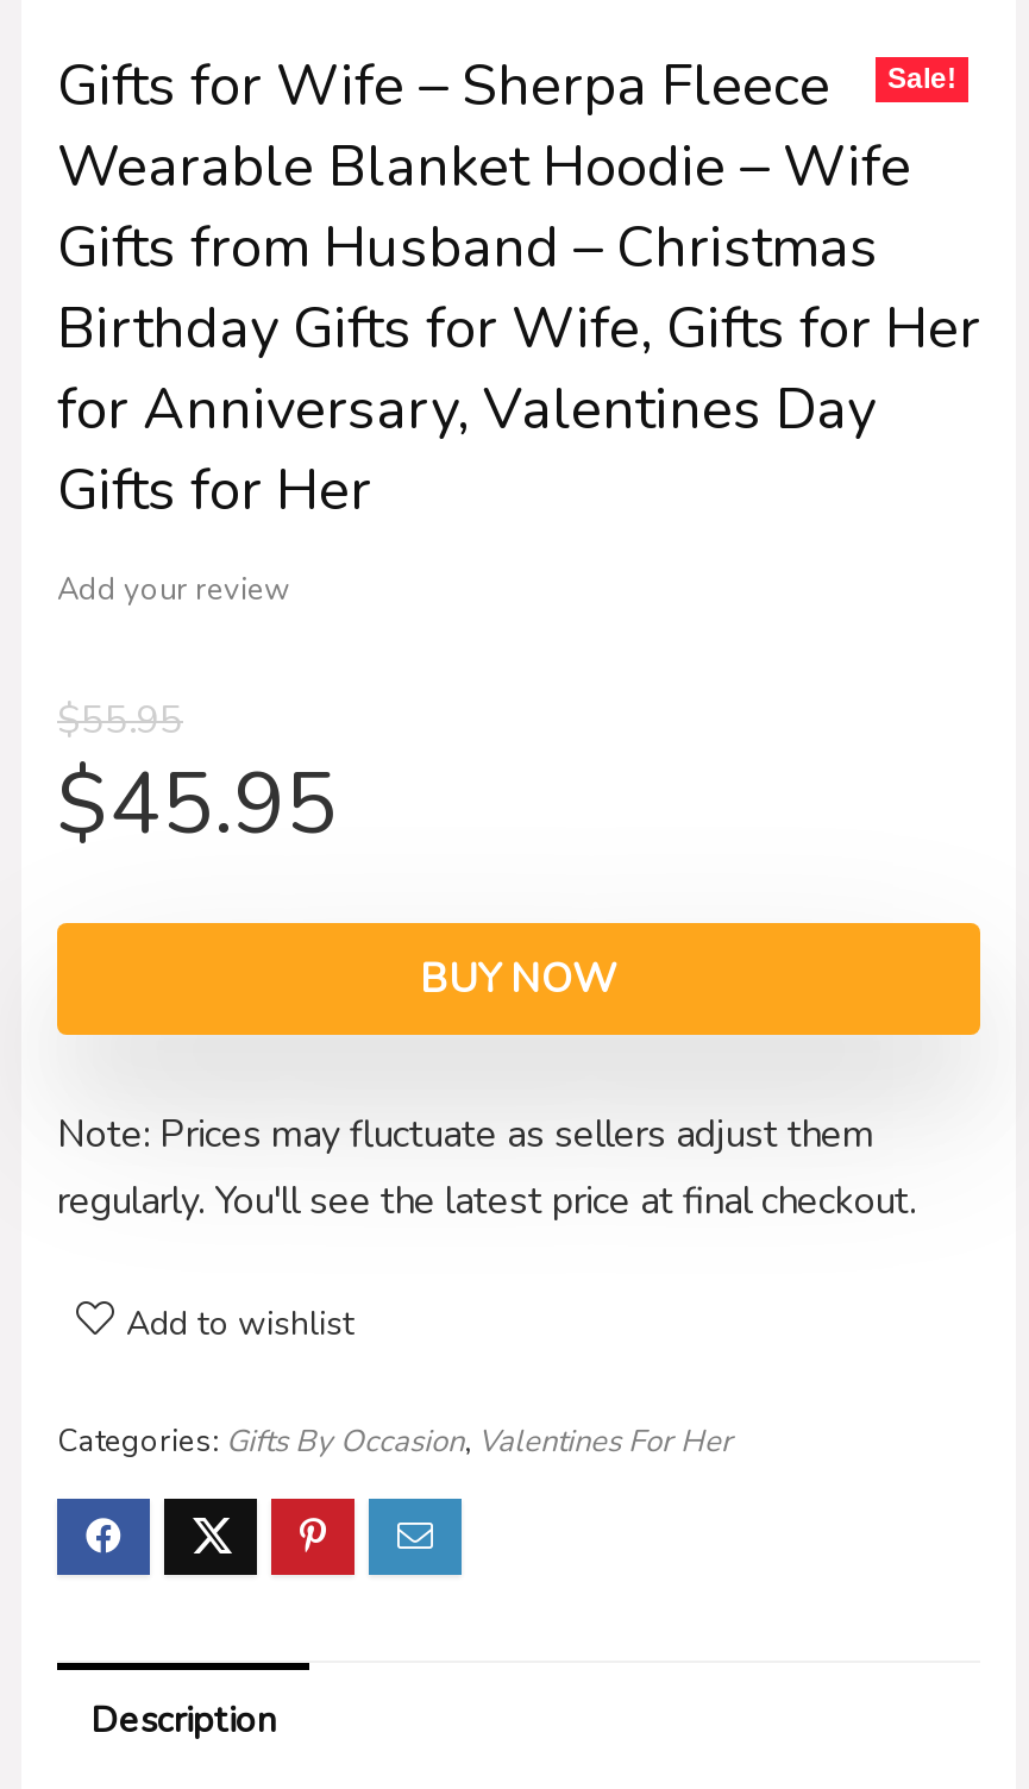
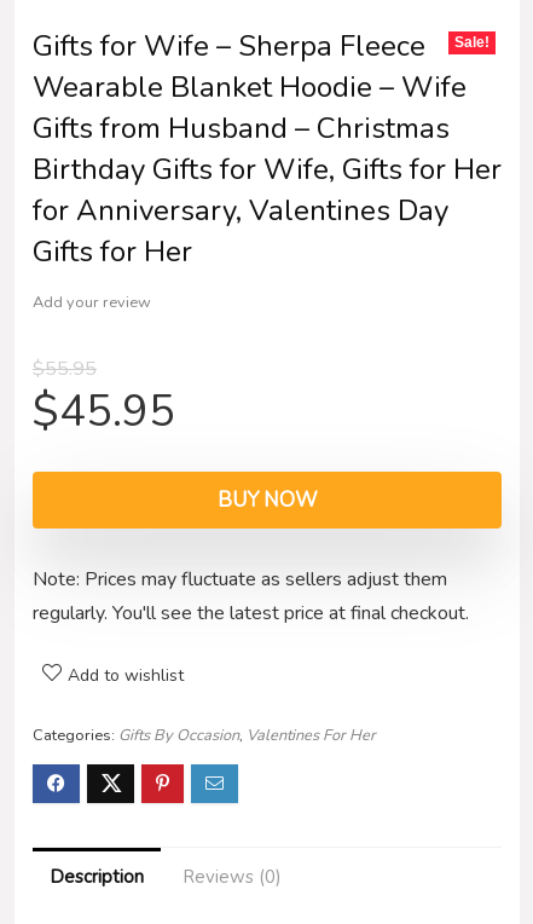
+ Reviews (0)
